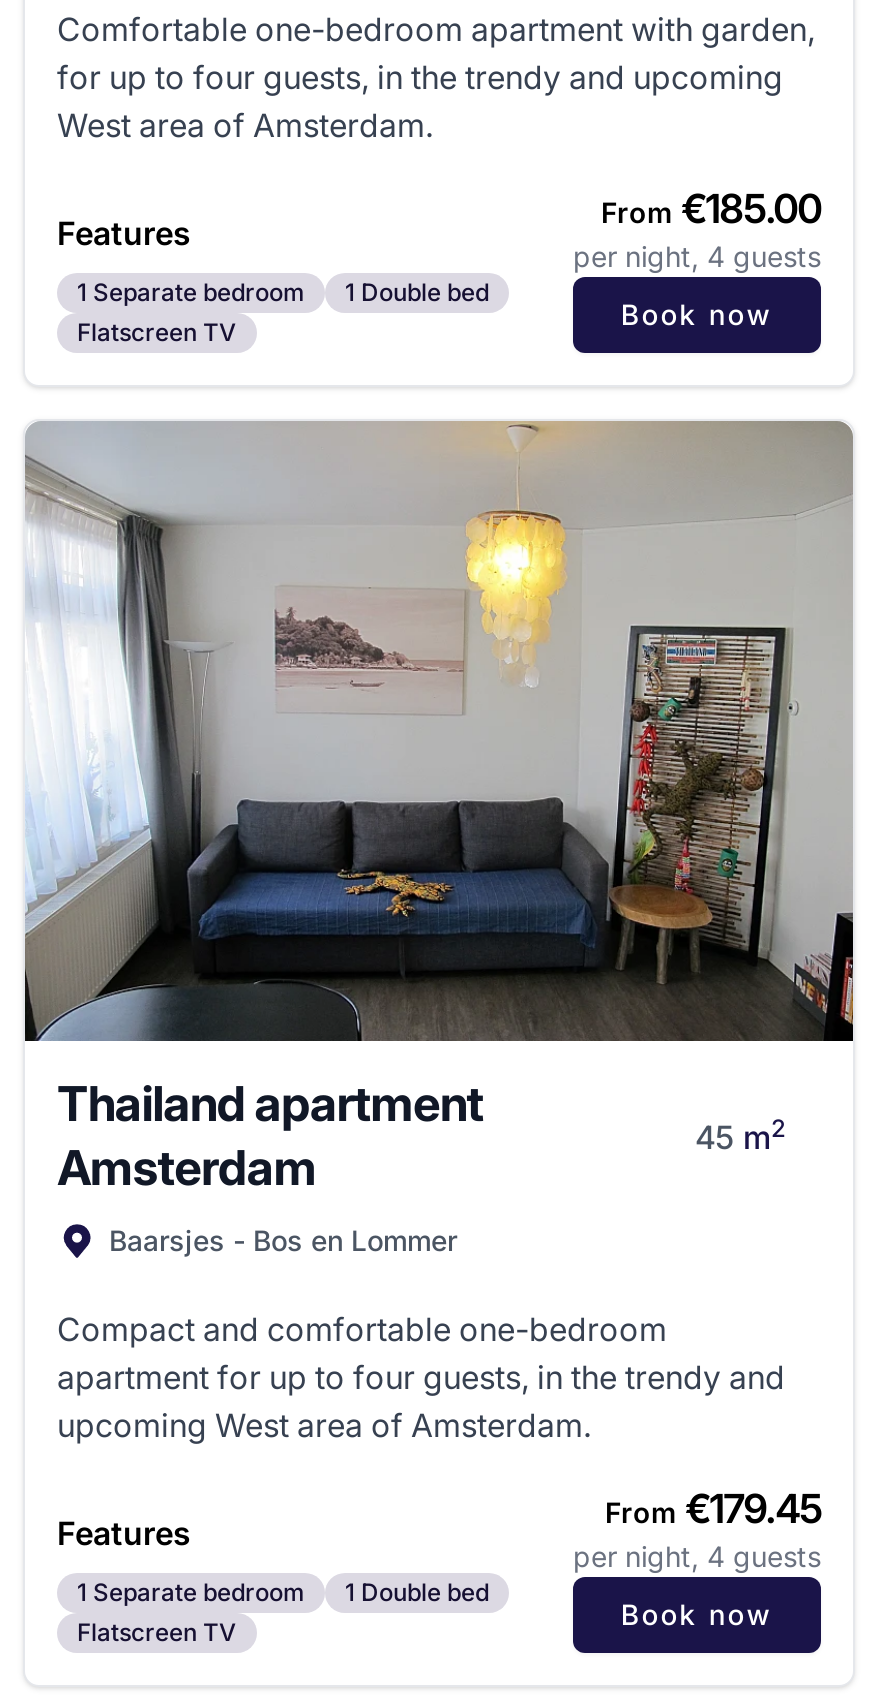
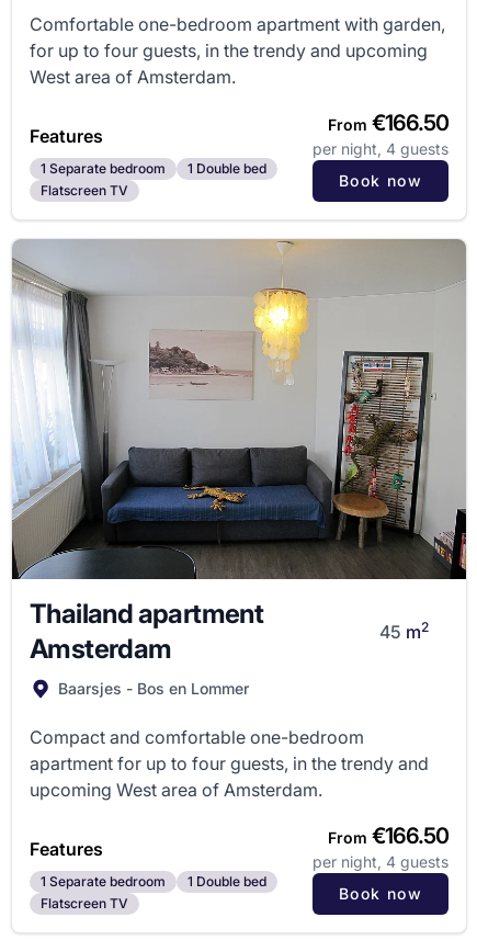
- From €185.00
+ From €166.50

- From €179.45
+ From €166.50
